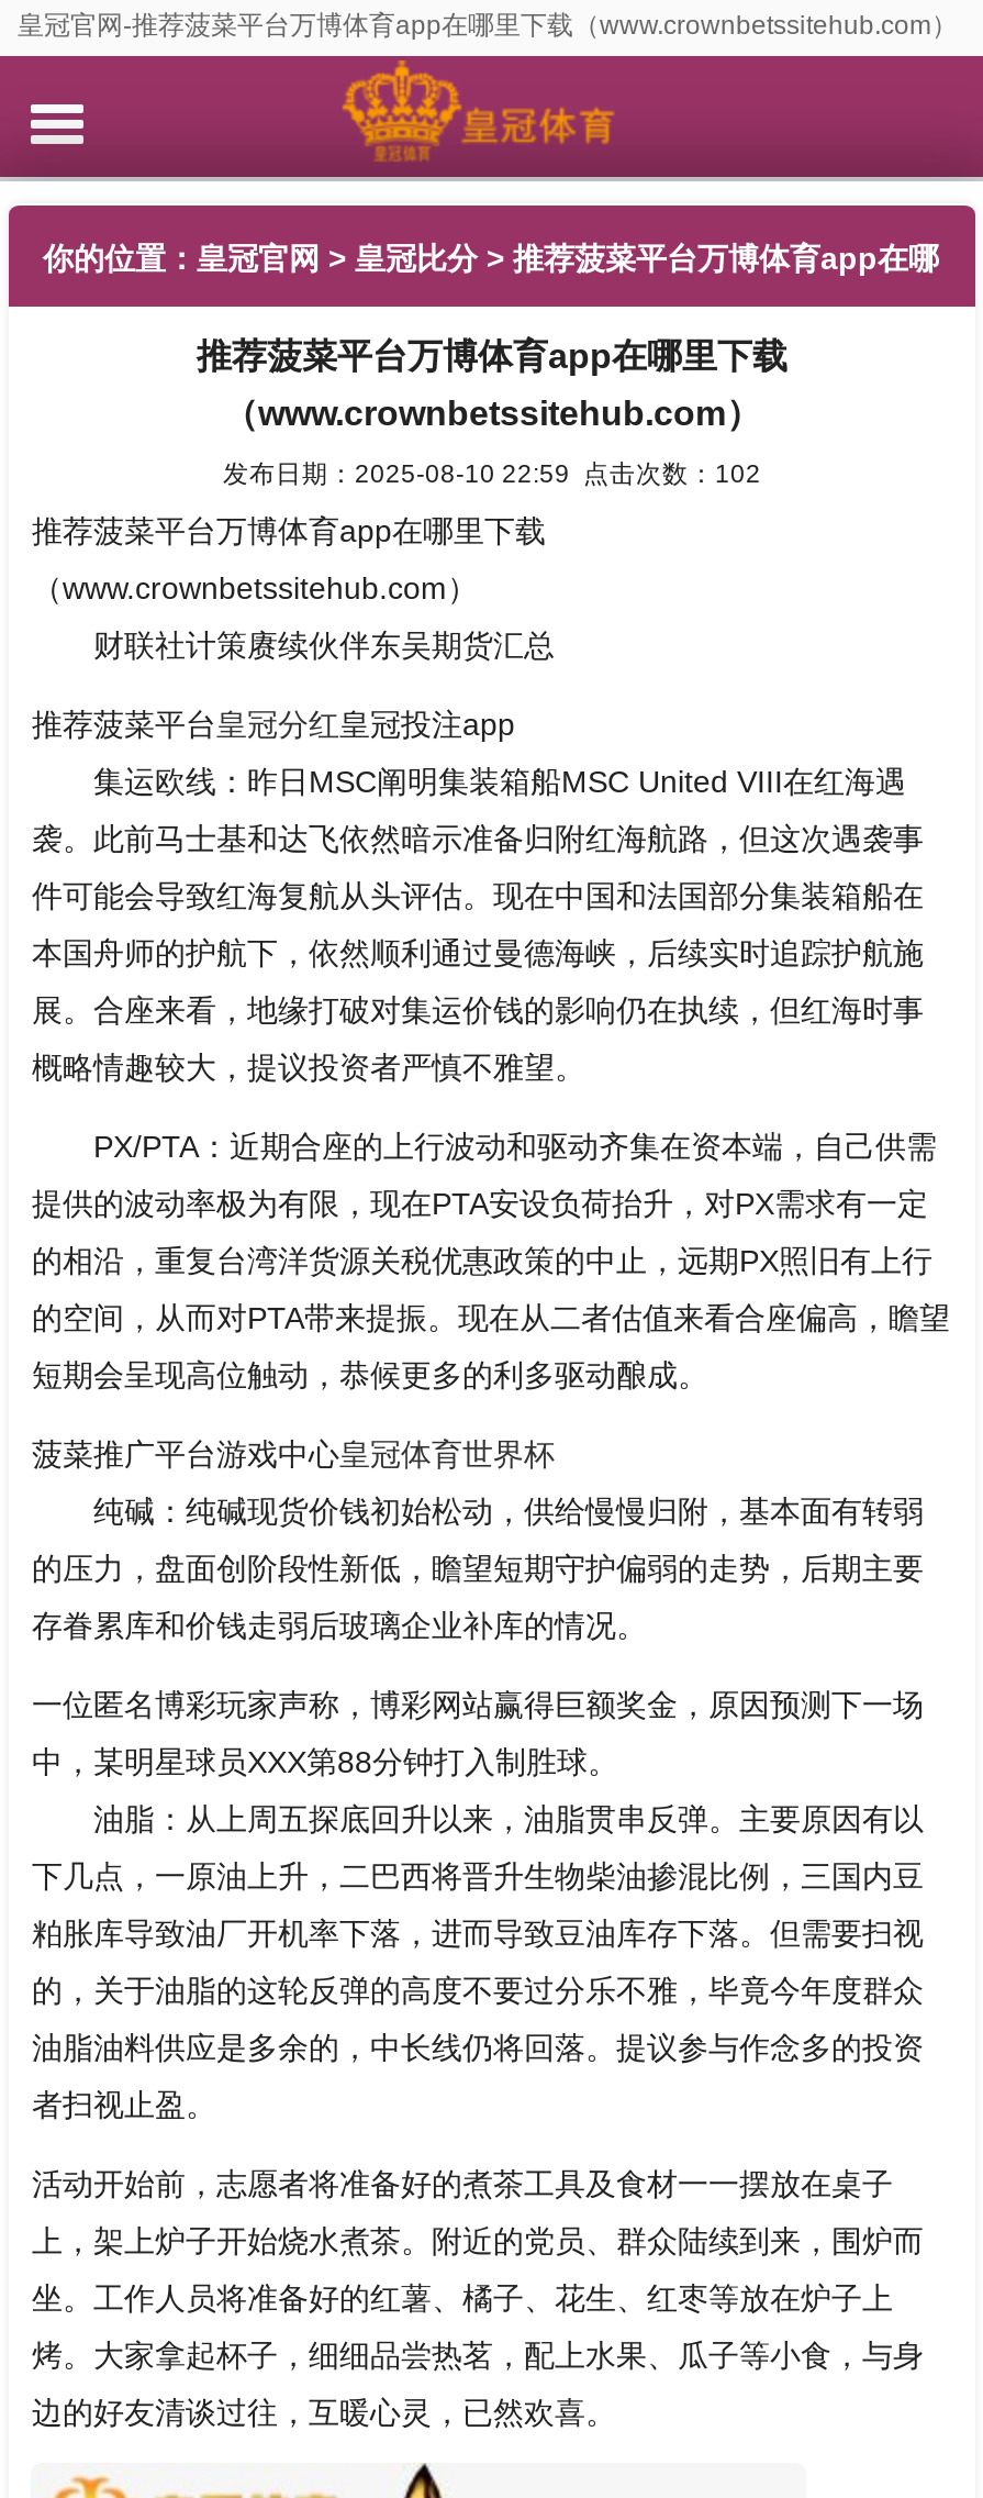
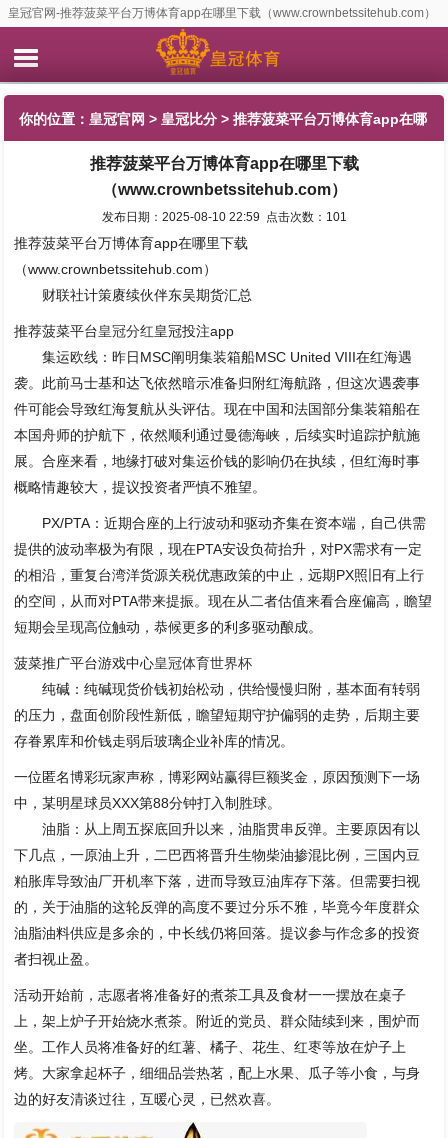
- 发布日期：2025-08-10 22:59 点击次数：102
+ 发布日期：2025-08-10 22:59 点击次数：101
